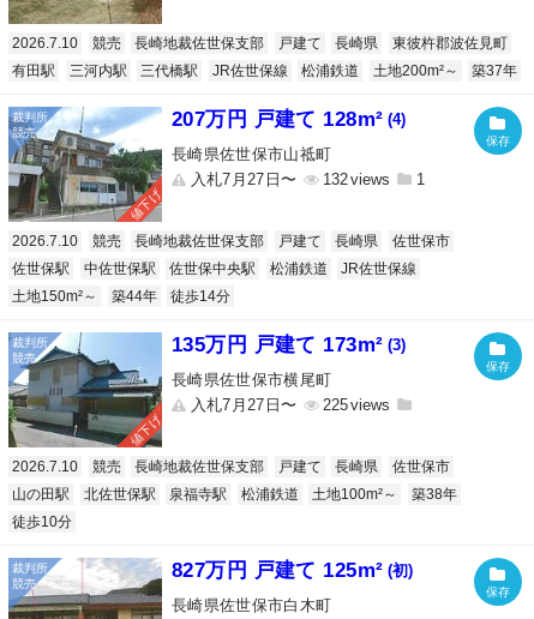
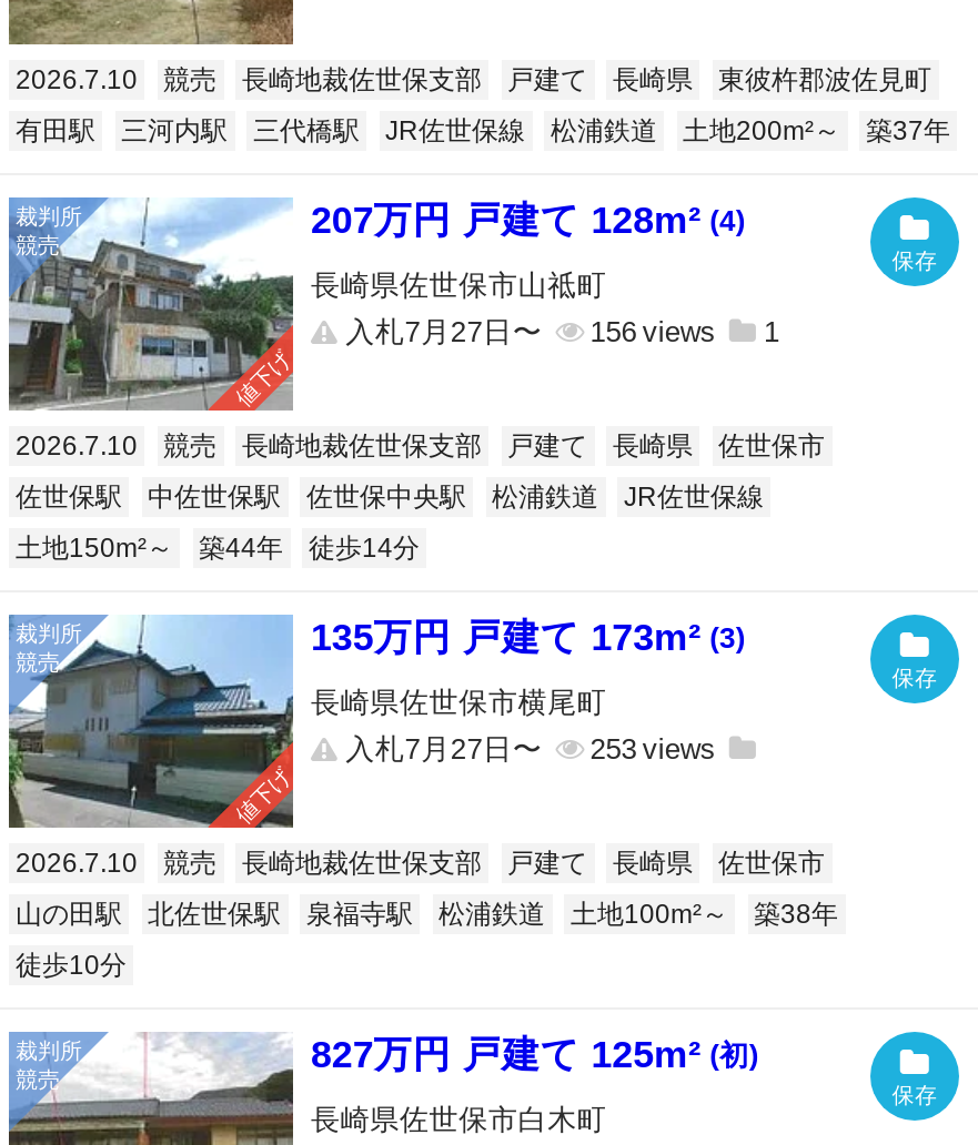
- 入札7月27日〜 132
+ 入札7月27日〜 156

- 入札7月27日〜 225
+ 入札7月27日〜 253
